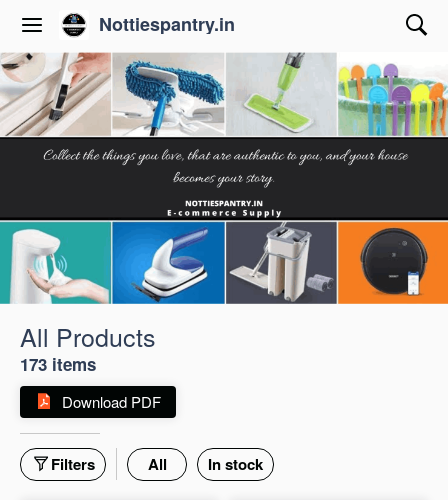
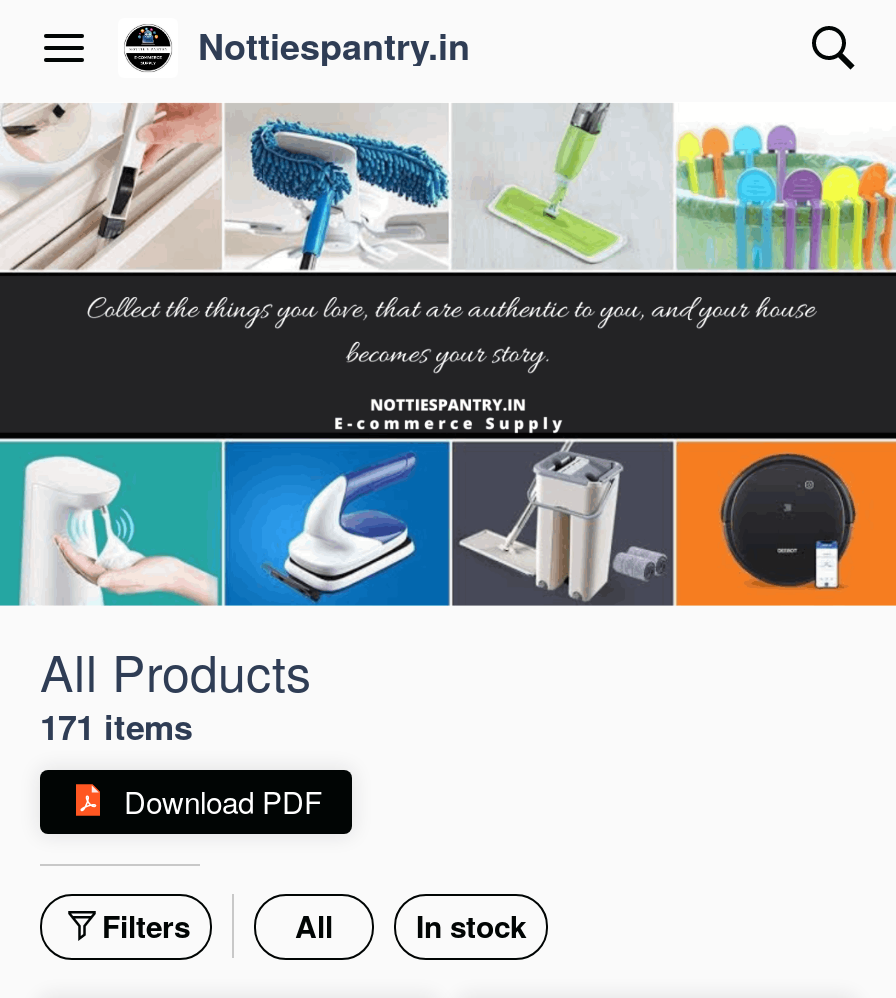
- 173 items
+ 171 items
